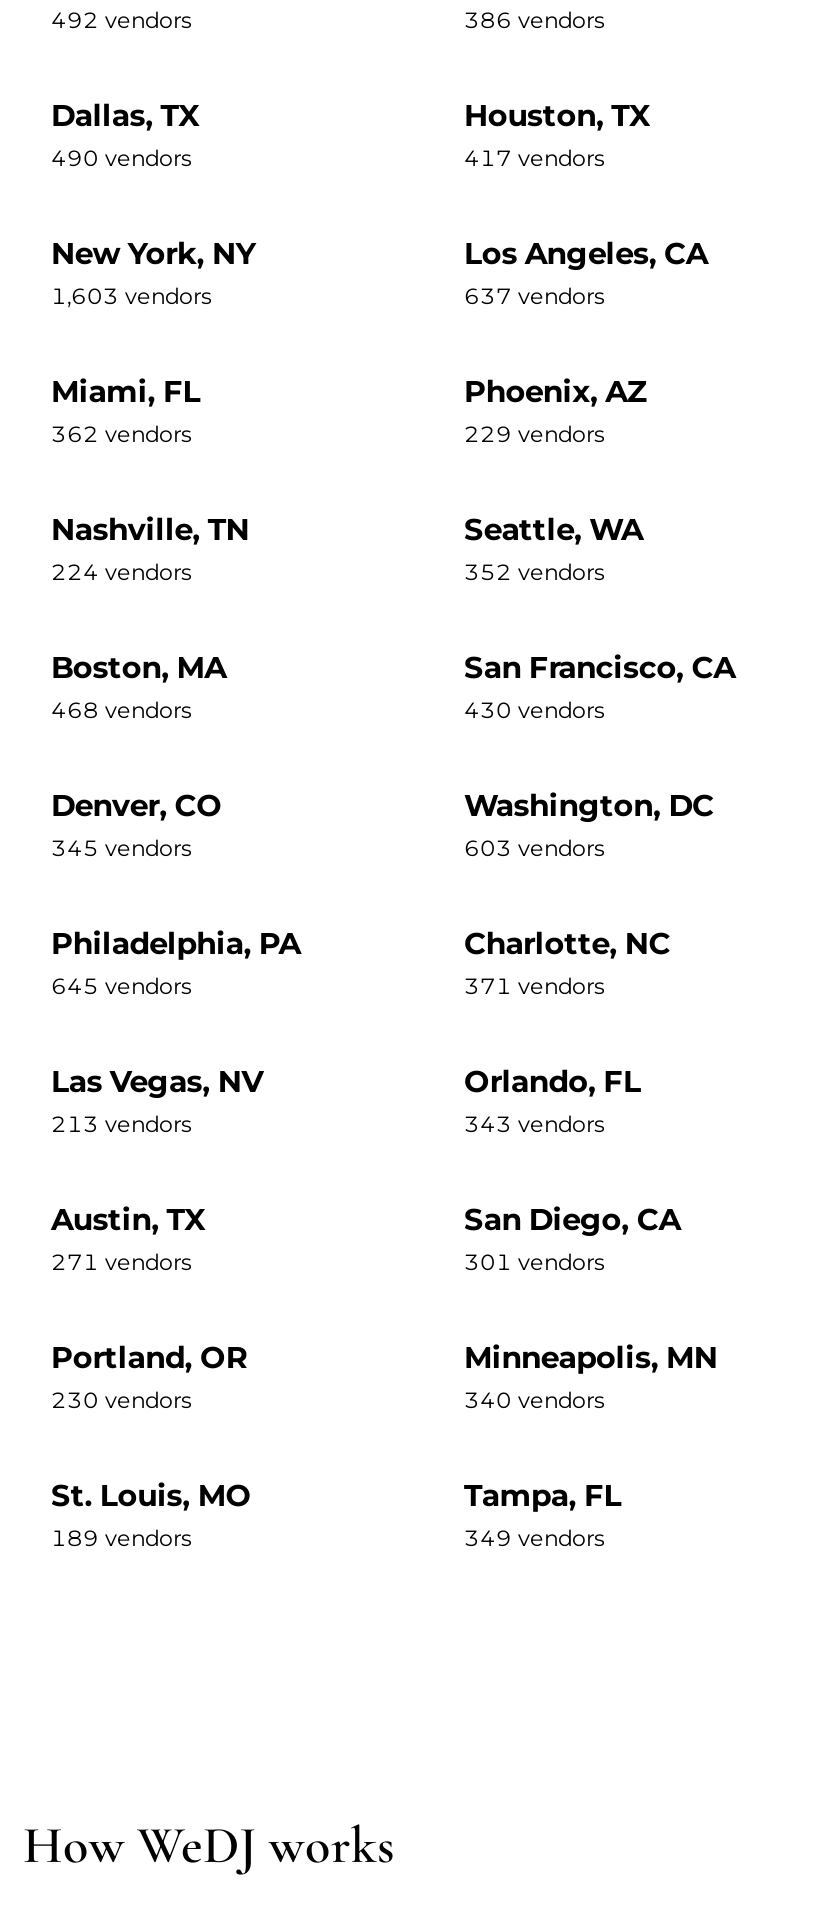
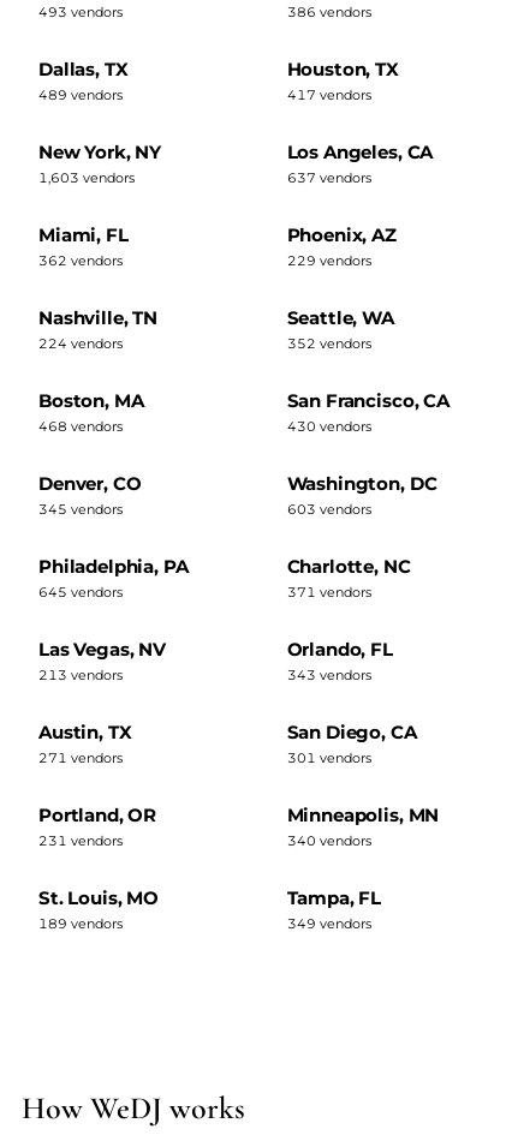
- 492 vendors
+ 493 vendors

- 490 vendors
+ 489 vendors

- 230 vendors
+ 231 vendors
